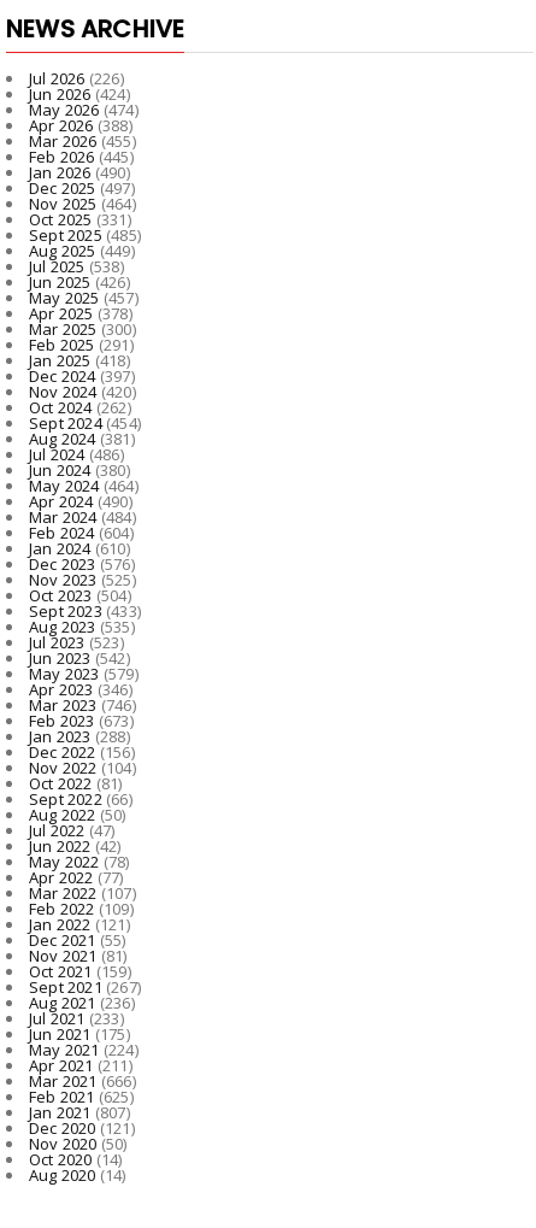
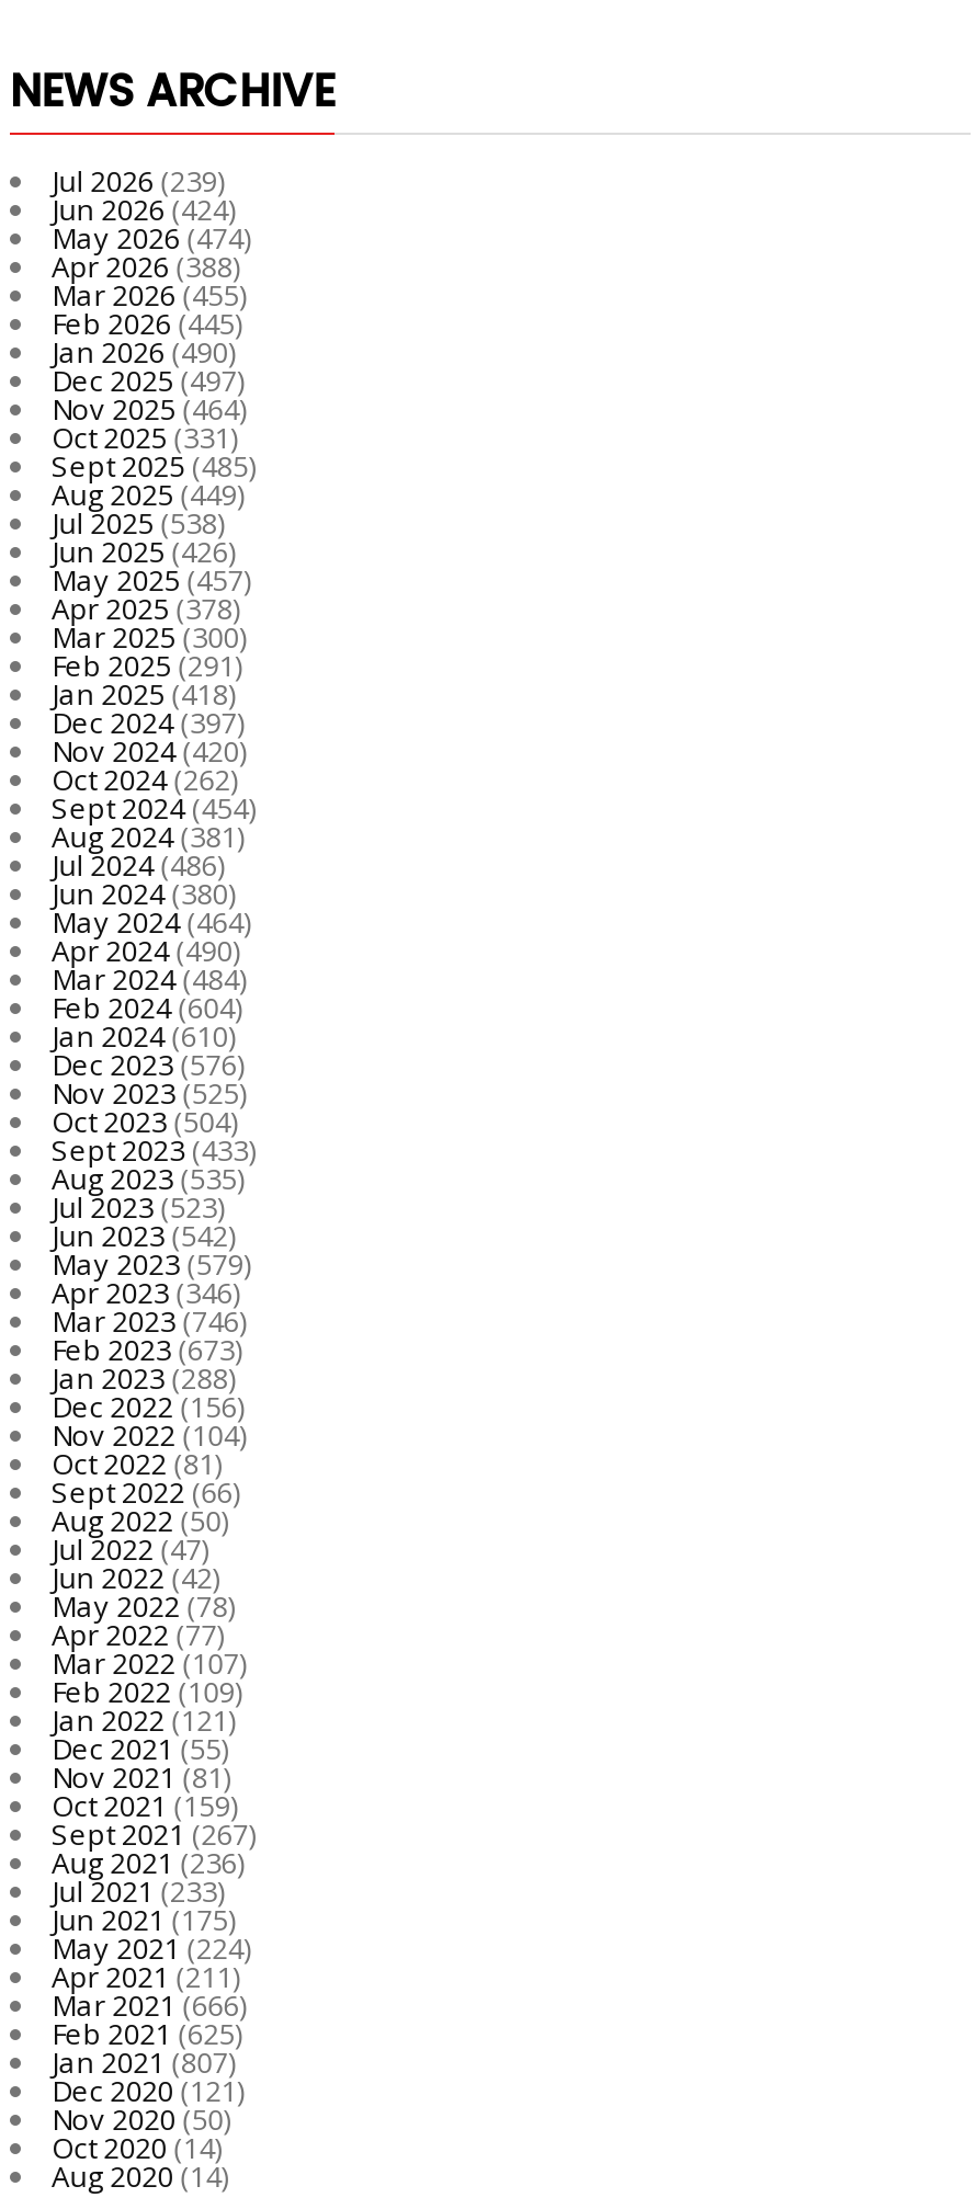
- Jul 2026 (226)
+ Jul 2026 (239)
